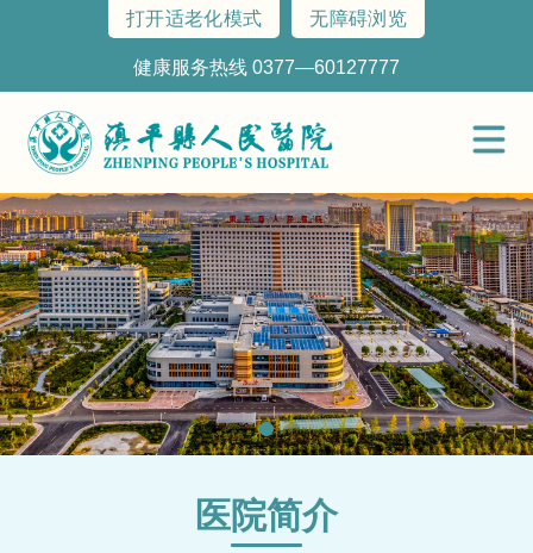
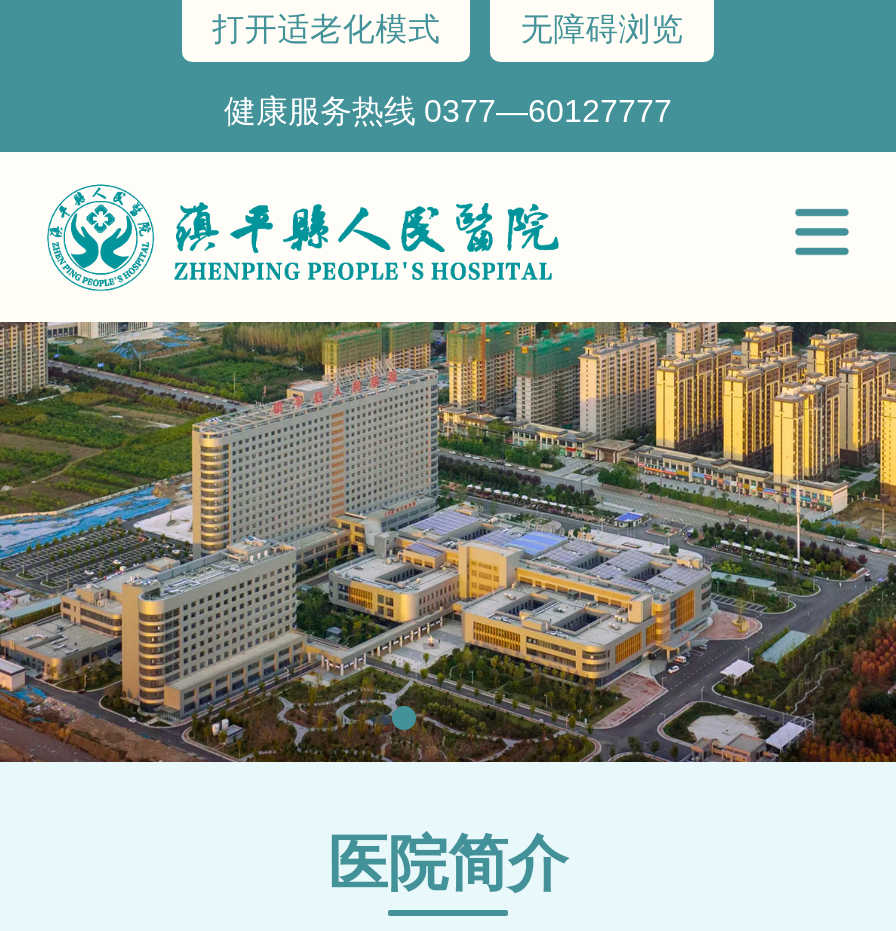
- [image]
+ [image]
